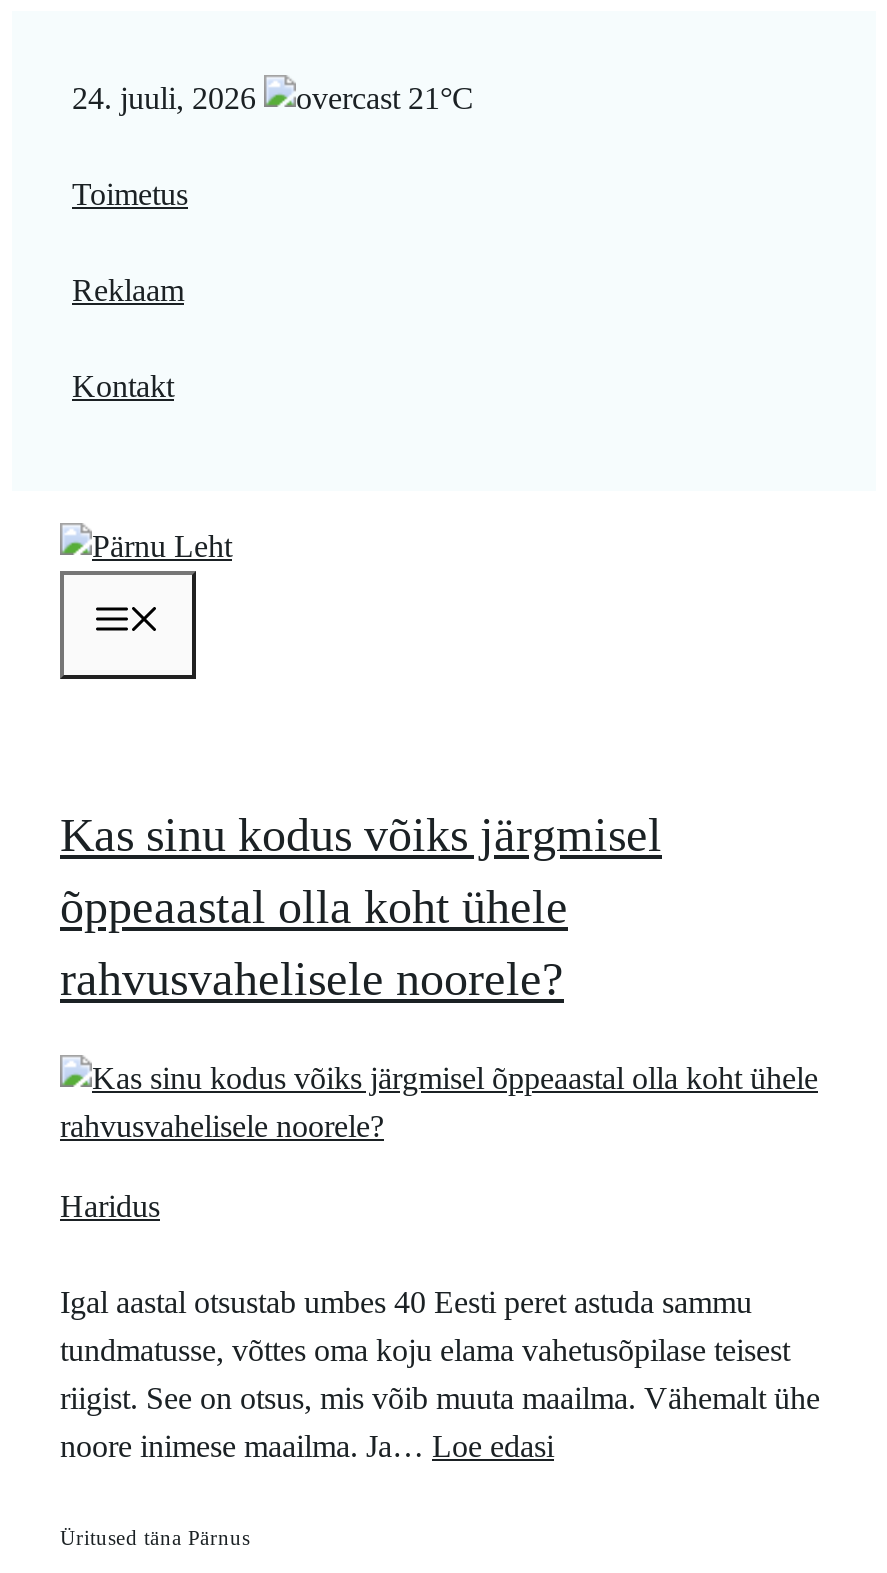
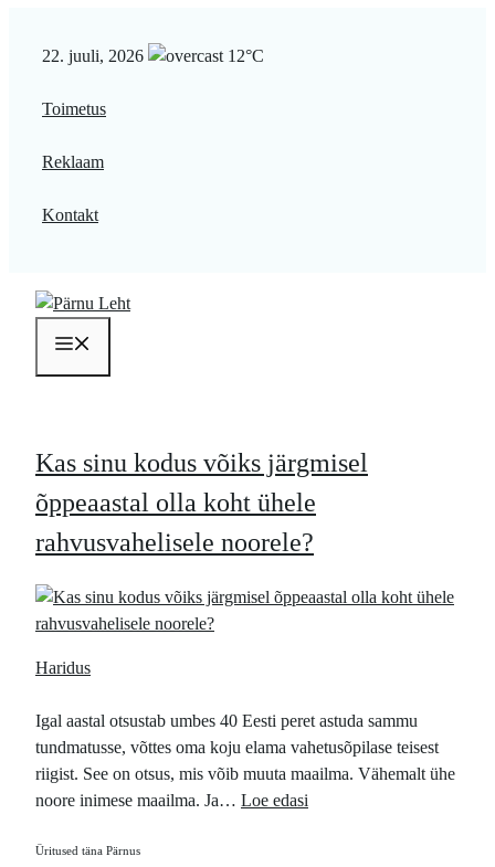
- 24. juuli, 2026
- 21°C
+ 22. juuli, 2026
+ 12°C
